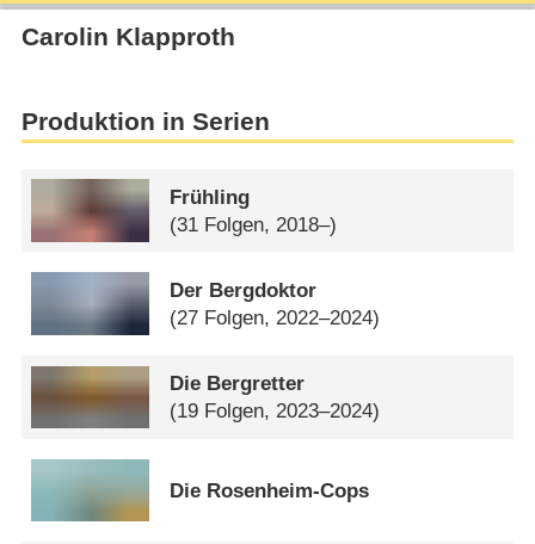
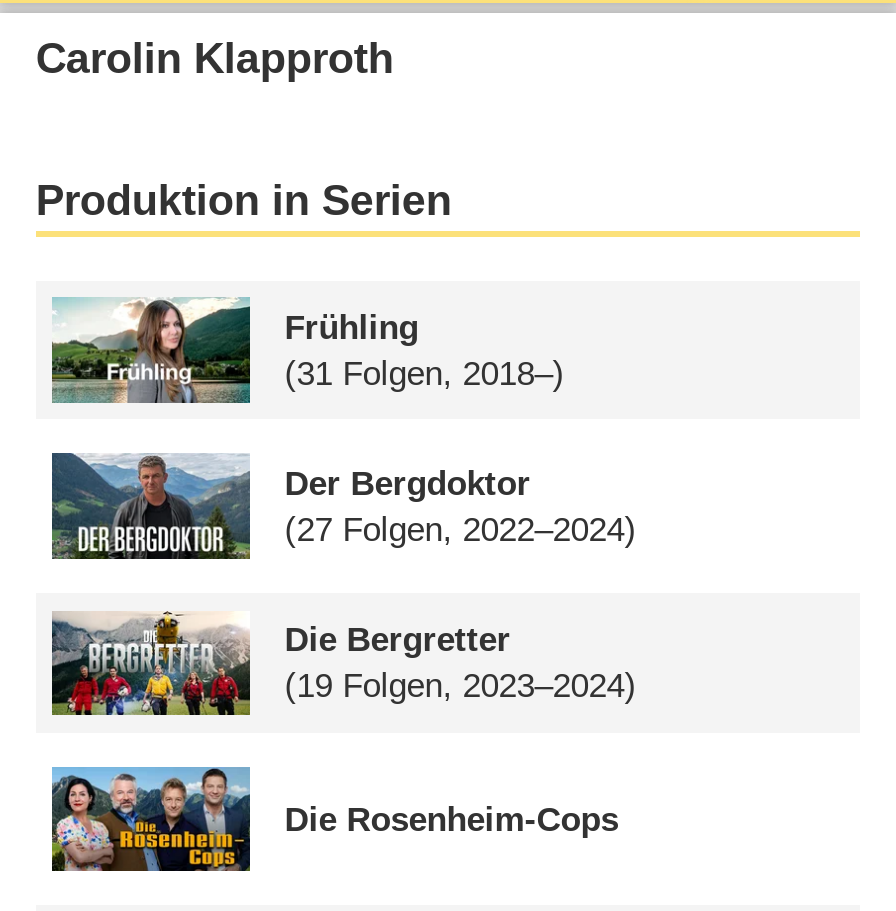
- [image]
+ [image]

- [image]
+ [image]

- [image]
+ [image]

- [image]
+ [image]
